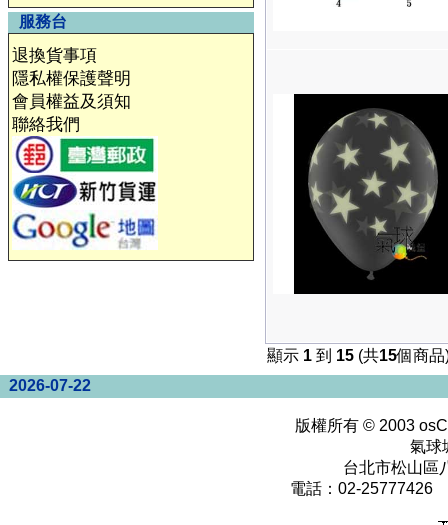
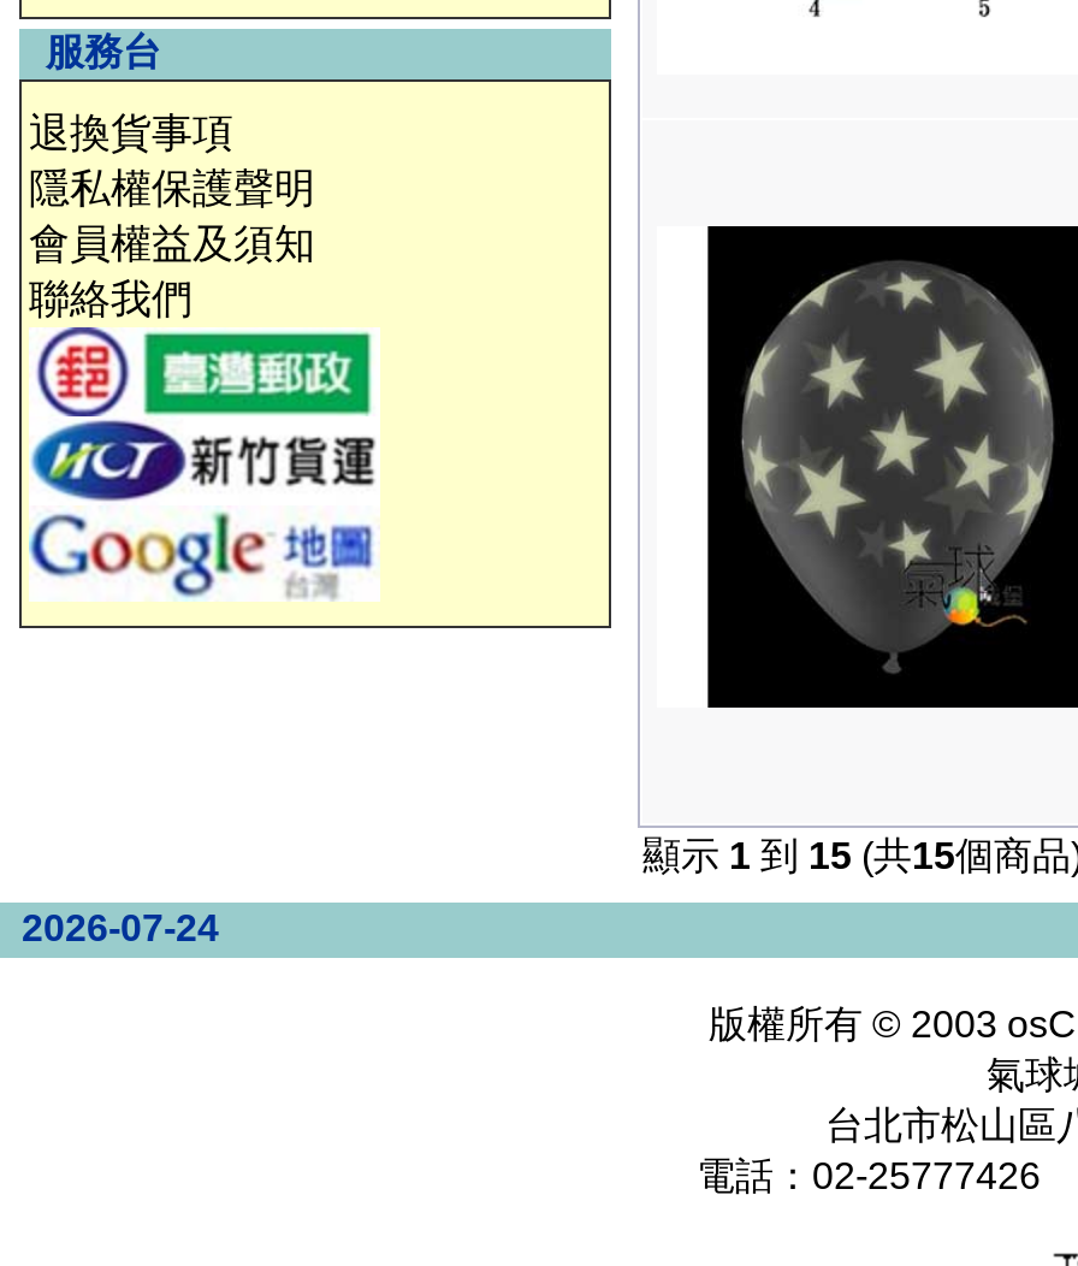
- 2026-07-22
+ 2026-07-24
